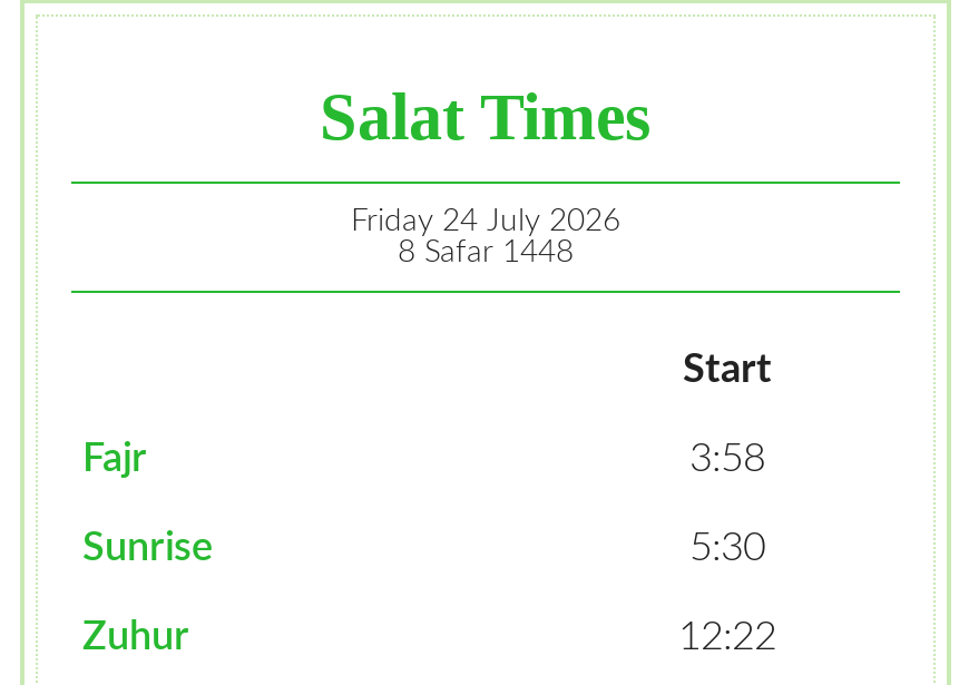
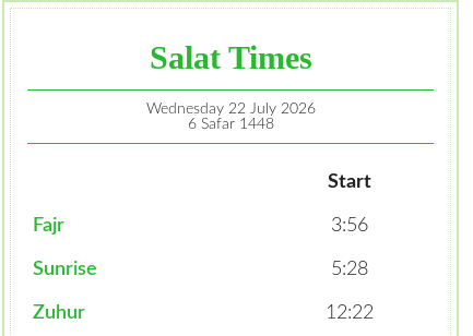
- Friday 24 July 2026
+ Wednesday 22 July 2026

- 8 Safar 1448
+ 6 Safar 1448

- 3:58
+ 3:56

- 5:30
+ 5:28
